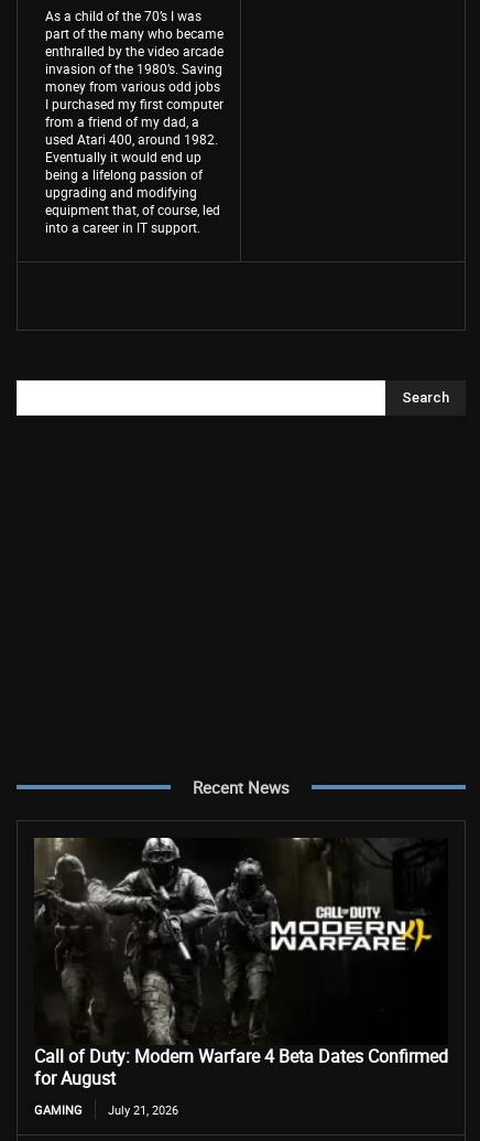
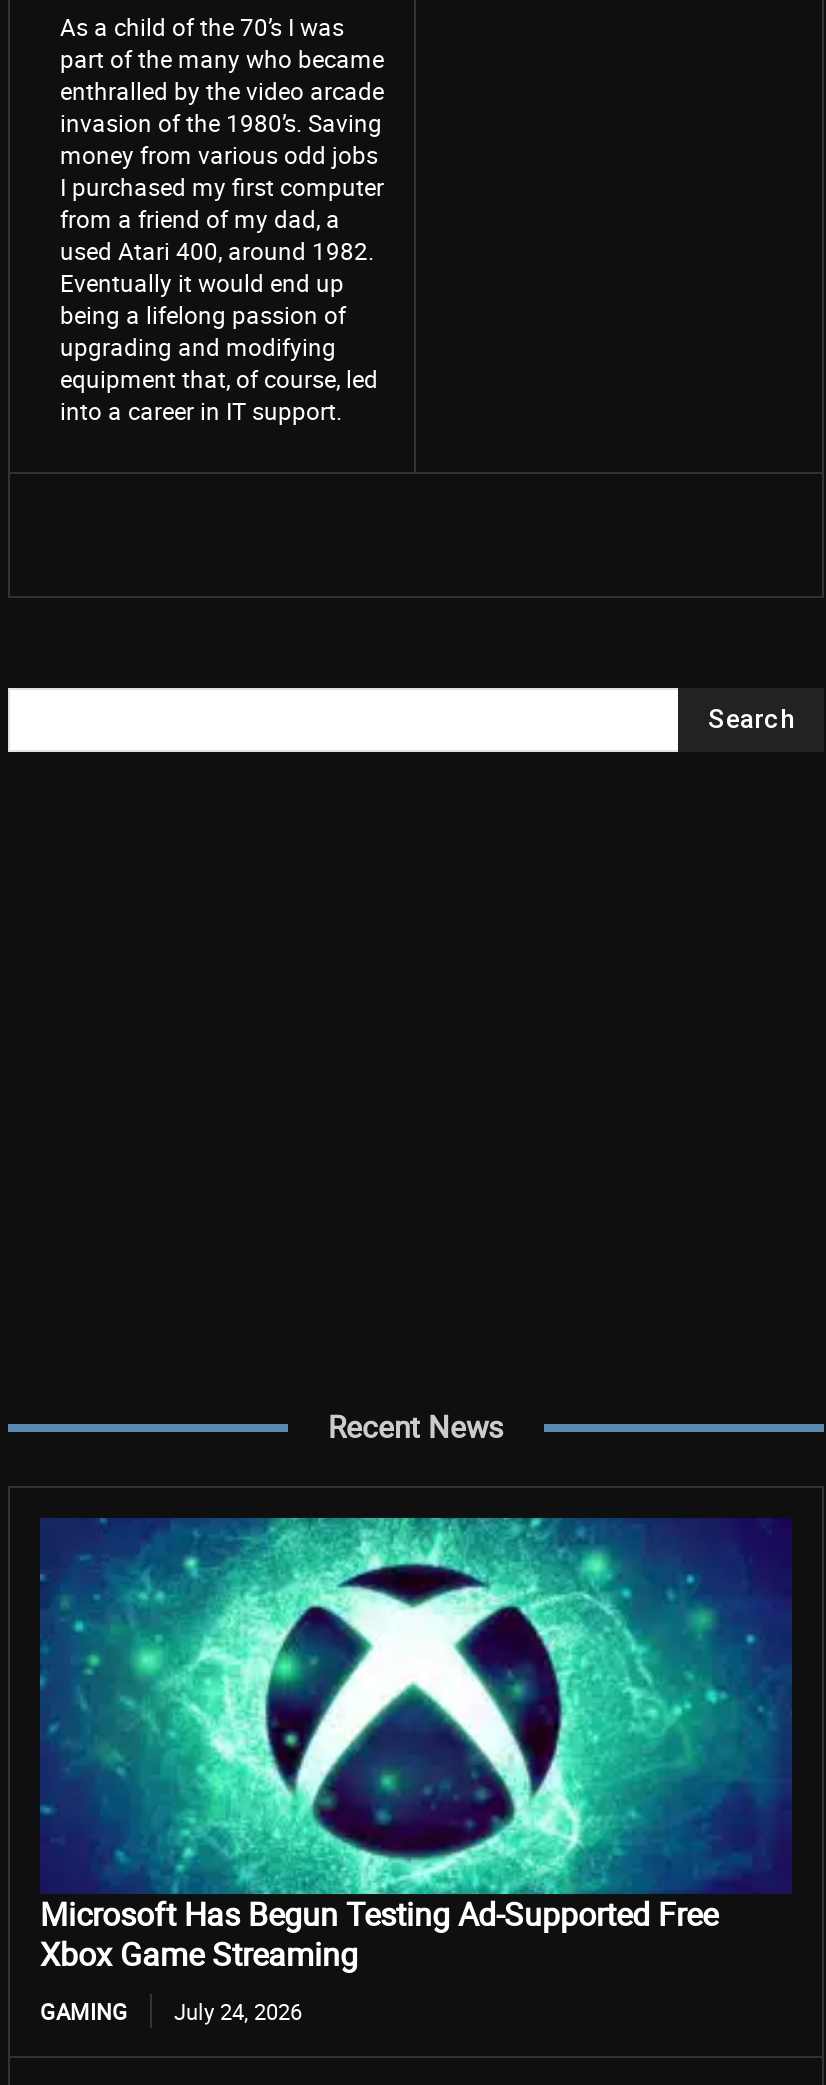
- [image]
- Call of Duty: Modern Warfare 4 Beta Dates Confirmed
- for August
+ [image]
+ Microsoft Has Begun Testing Ad-Supported Free
+ Xbox Game Streaming

- GAMING July 21, 2026
+ GAMING July 24, 2026
